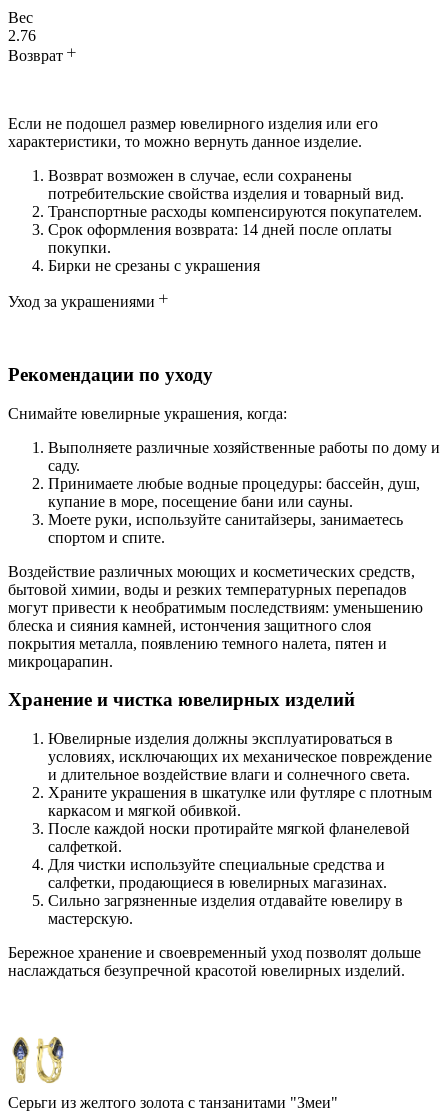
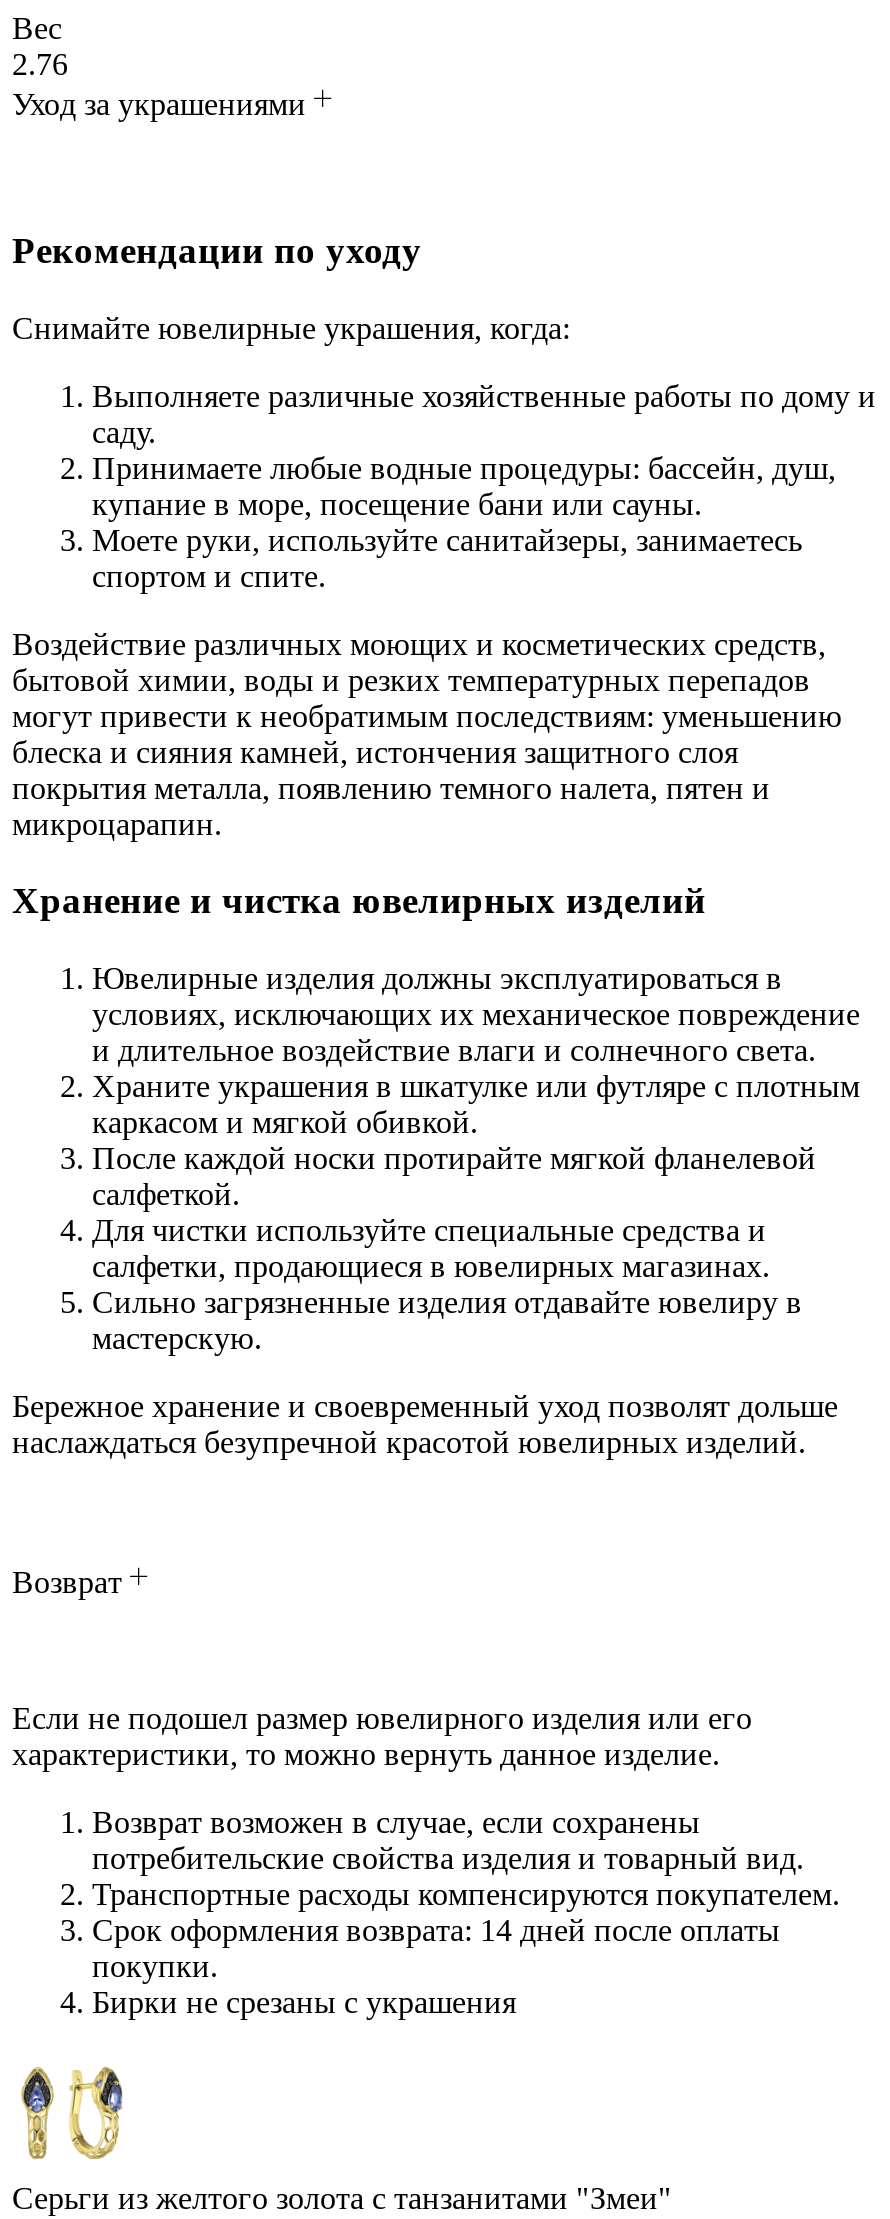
moved down: Возврат

moved down: Если не подошел размер ювелирного изделия или его | характеристики, то можно вернуть данное изделие. | Возврат возможен в случае, если сохранены | потребительские свойства изделия и товарный вид. | Транспортные расходы компенсируются покупателем. | Срок оформления возврата: 14 дней после оплаты | покупки. | Бирки не срезаны с украшения

moved up: Уход за украшениями | Рекомендации по уходу | Снимайте ювелирные украшения, когда: | ... | Бережное хранение и своевременный уход позволят дольше | наслаждаться безупречной красотой ювелирных изделий.
